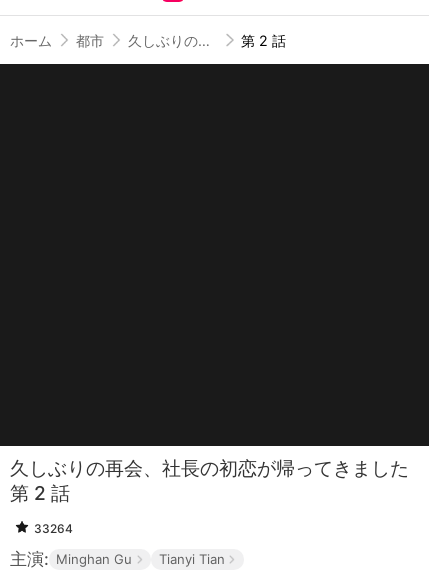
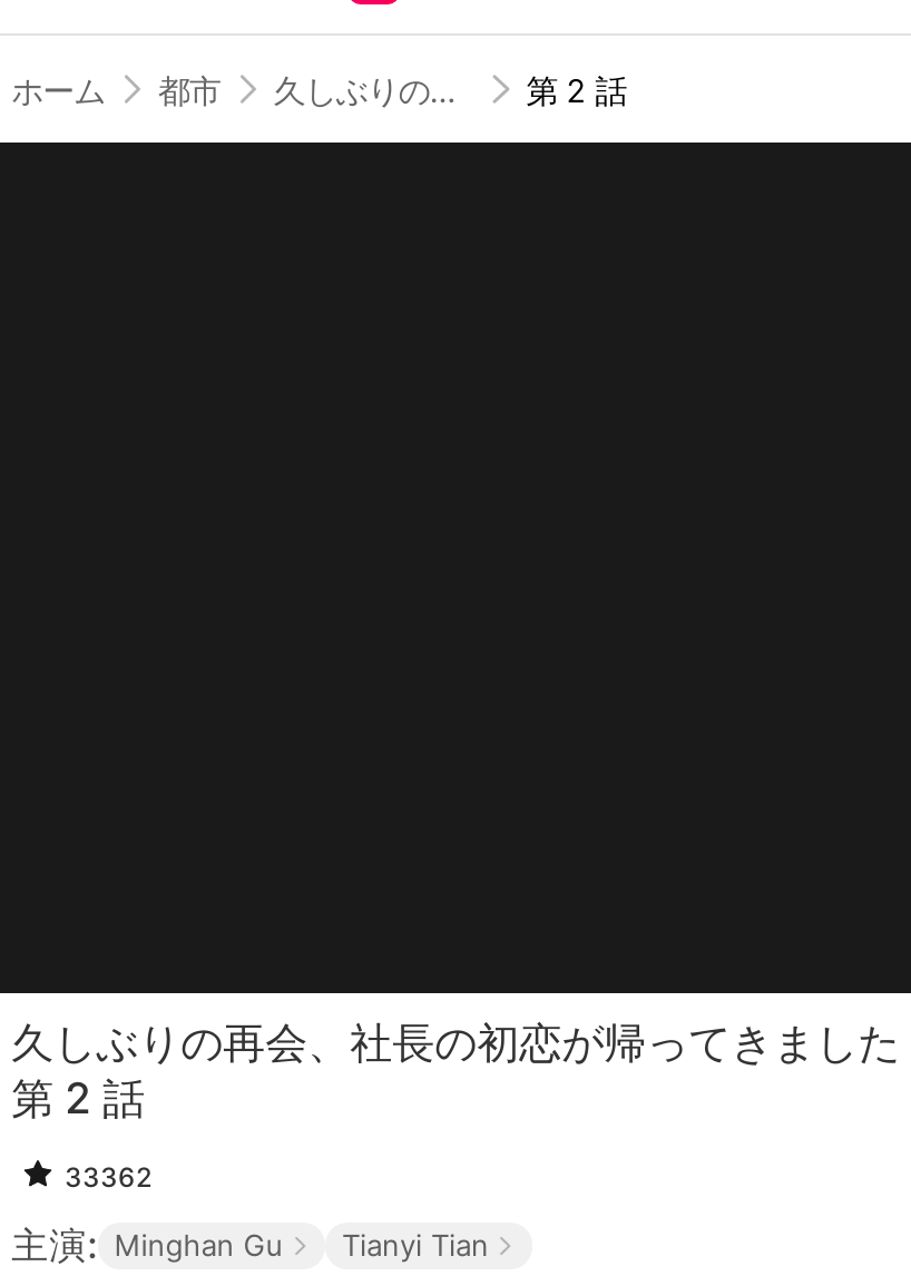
- 33264
+ 33362
